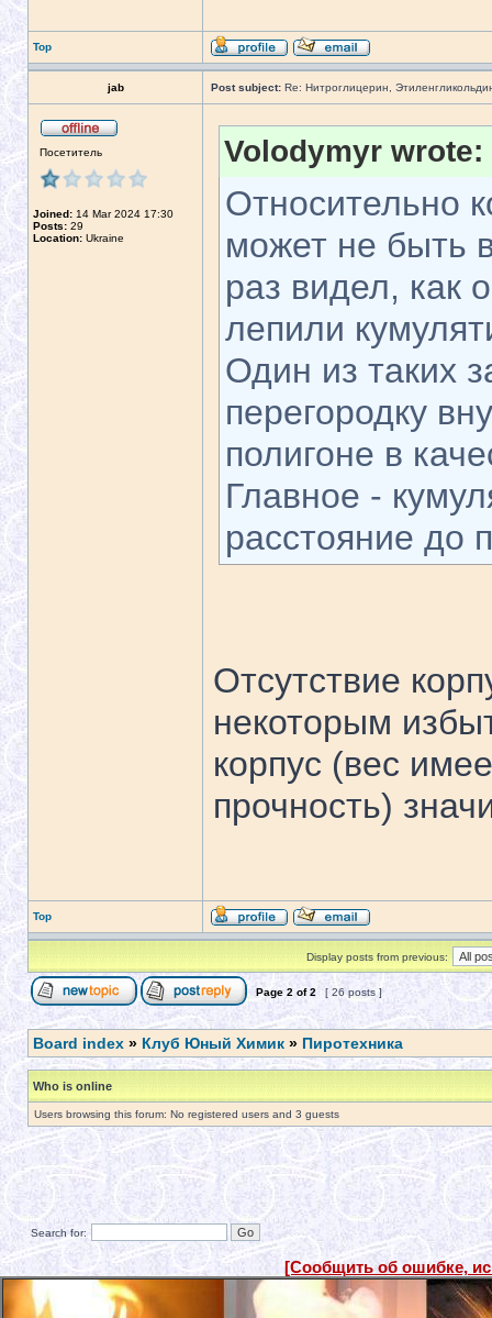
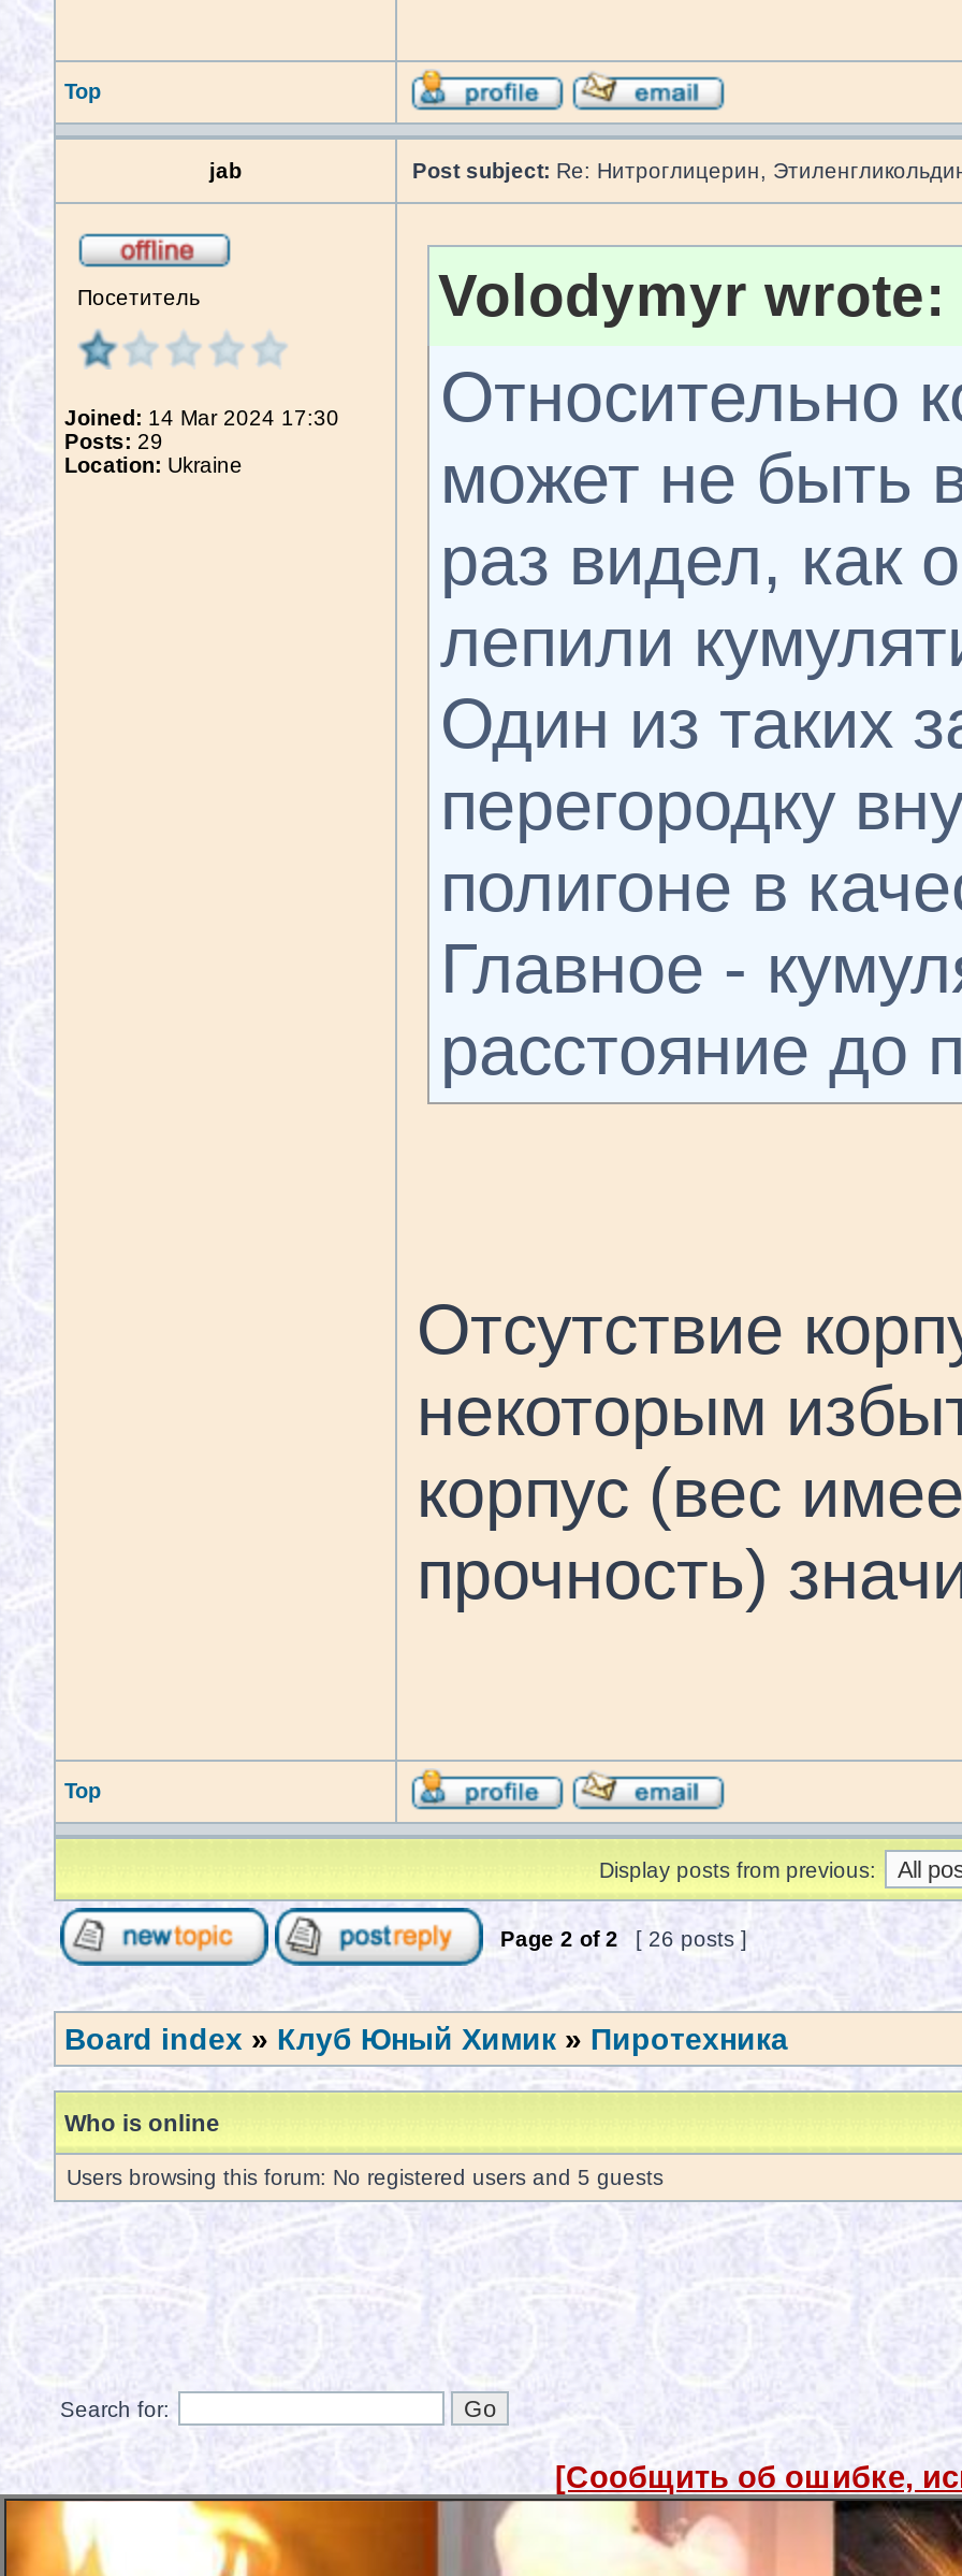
- Users browsing this forum: No registered users and 3 guests
+ Users browsing this forum: No registered users and 5 guests
